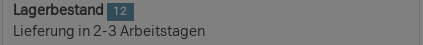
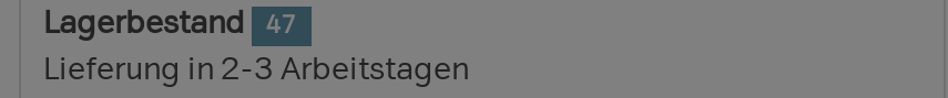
- Lagerbestand 12
+ Lagerbestand 47
